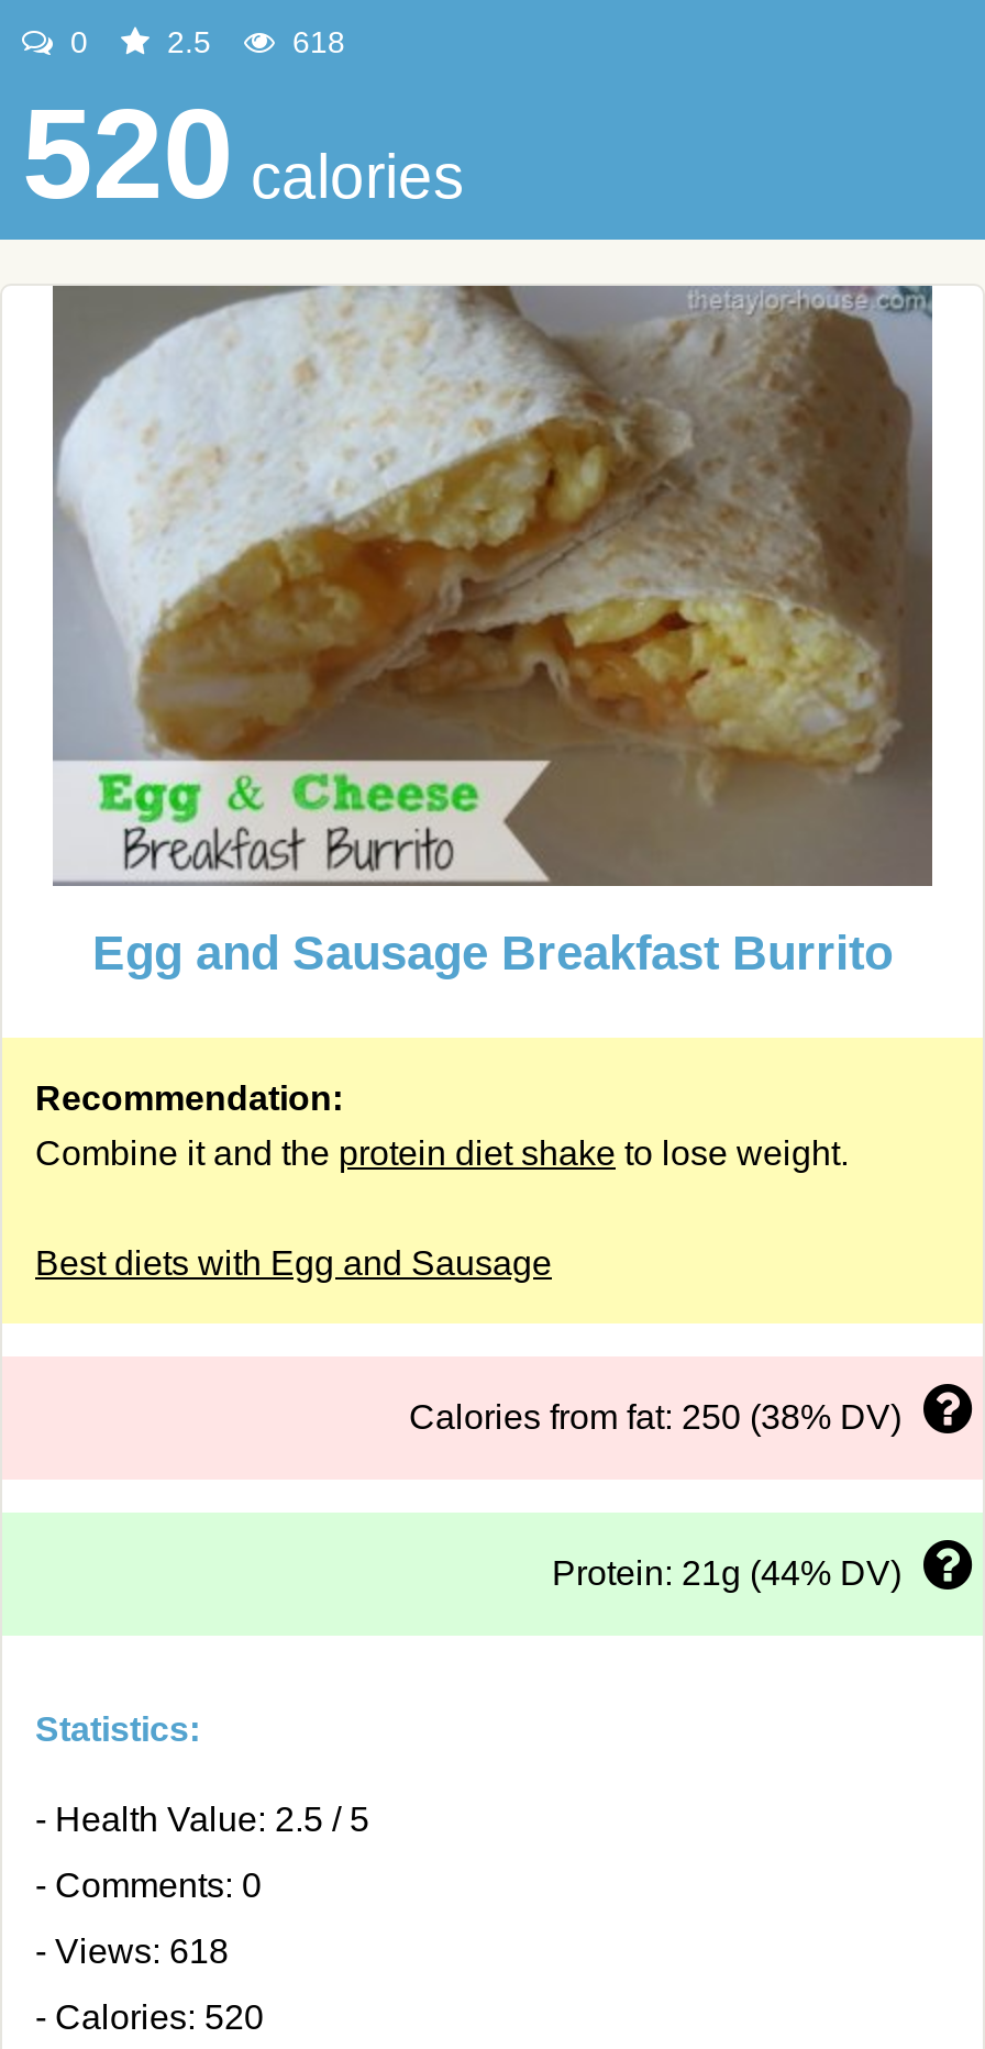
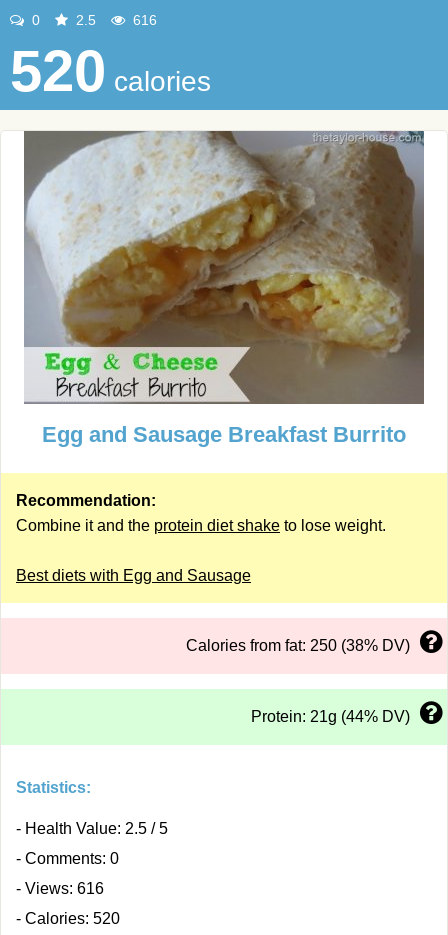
- 618
+ 616

- - Views: 618
+ - Views: 616
